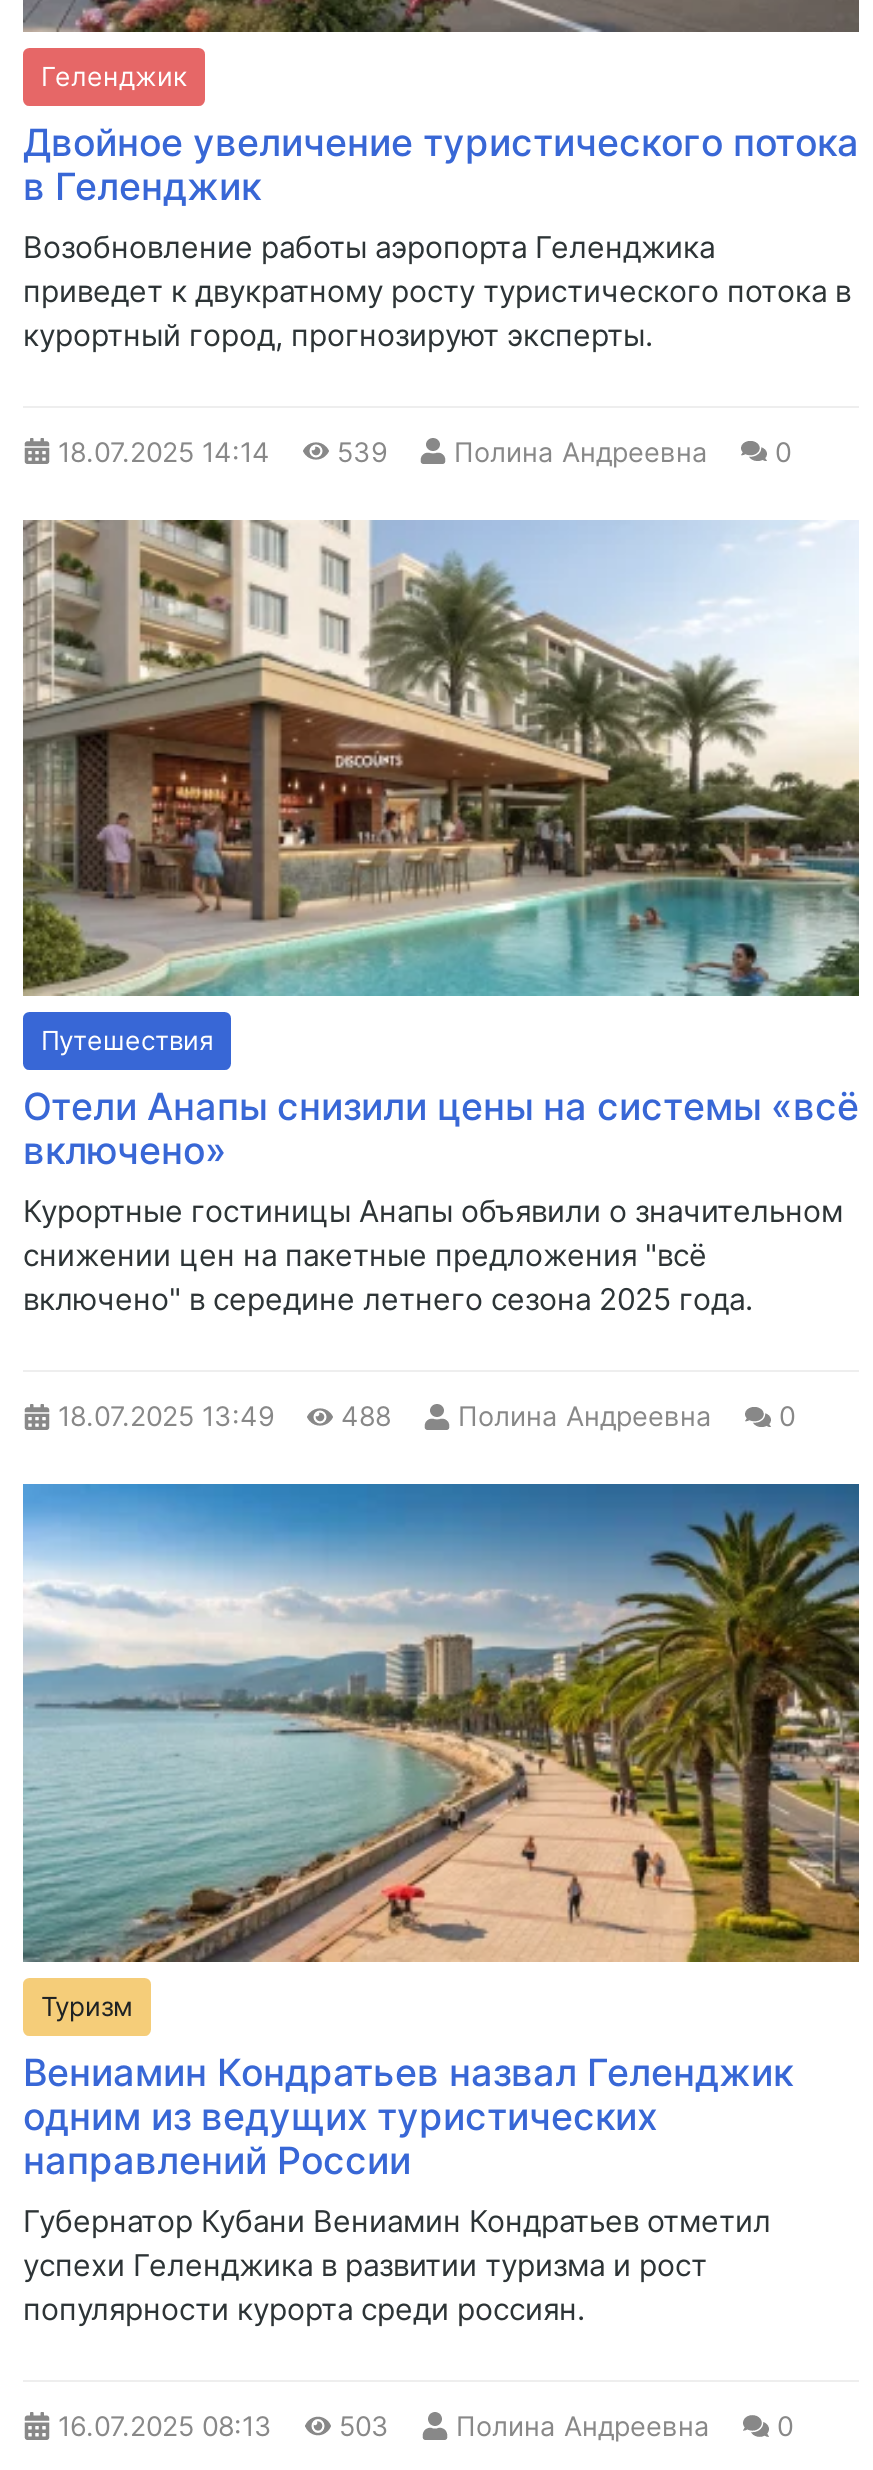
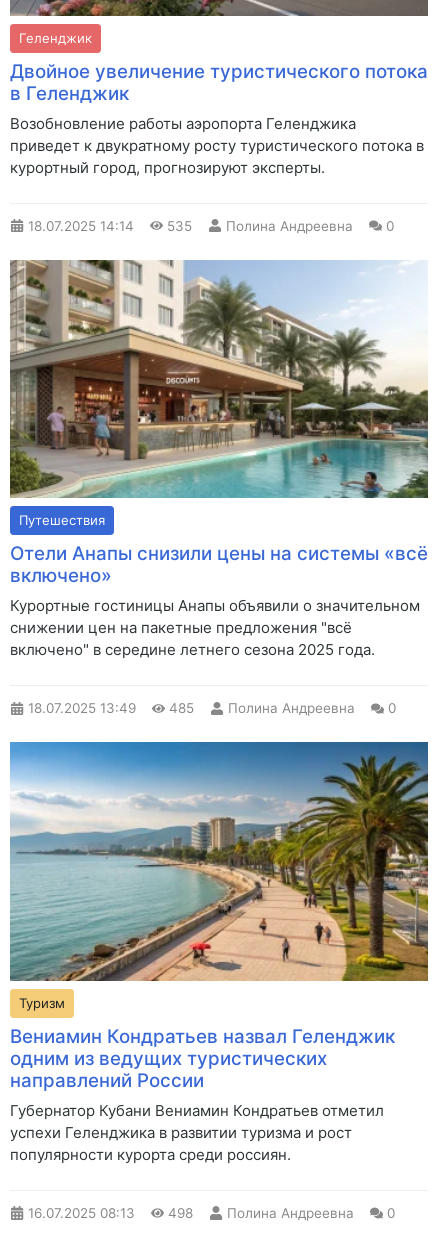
- 18.07.2025 14:14 539
+ 18.07.2025 14:14 535

- 18.07.2025 13:49 488
+ 18.07.2025 13:49 485

- 16.07.2025 08:13 503
+ 16.07.2025 08:13 498
